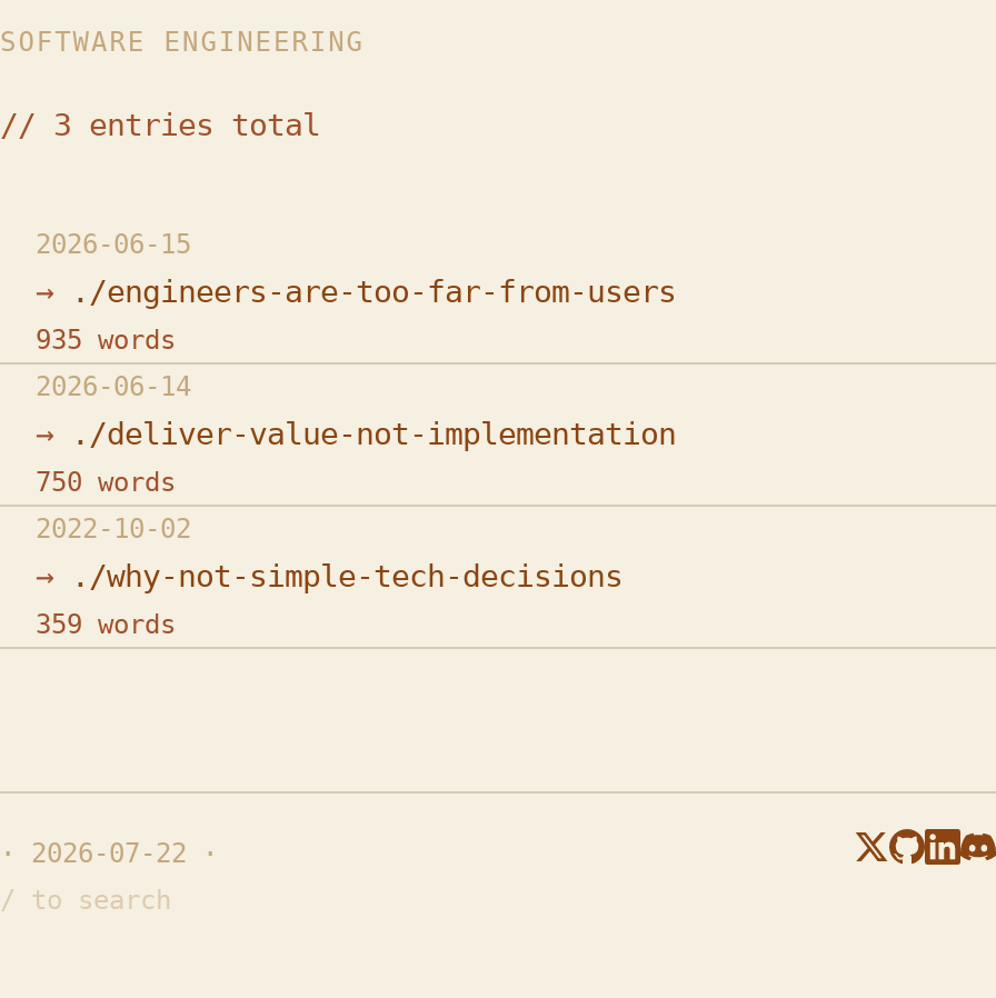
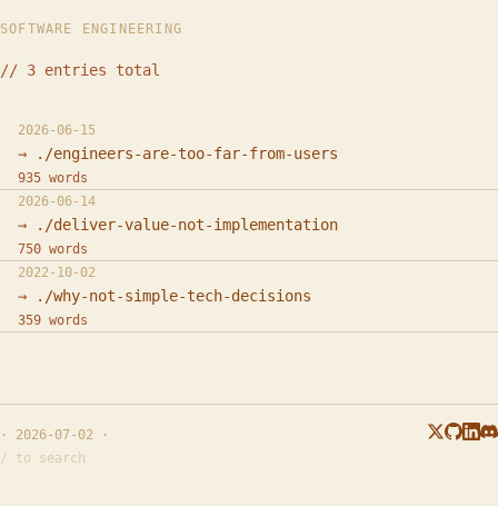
- · 2026-07-22 ·
+ · 2026-07-02 ·
